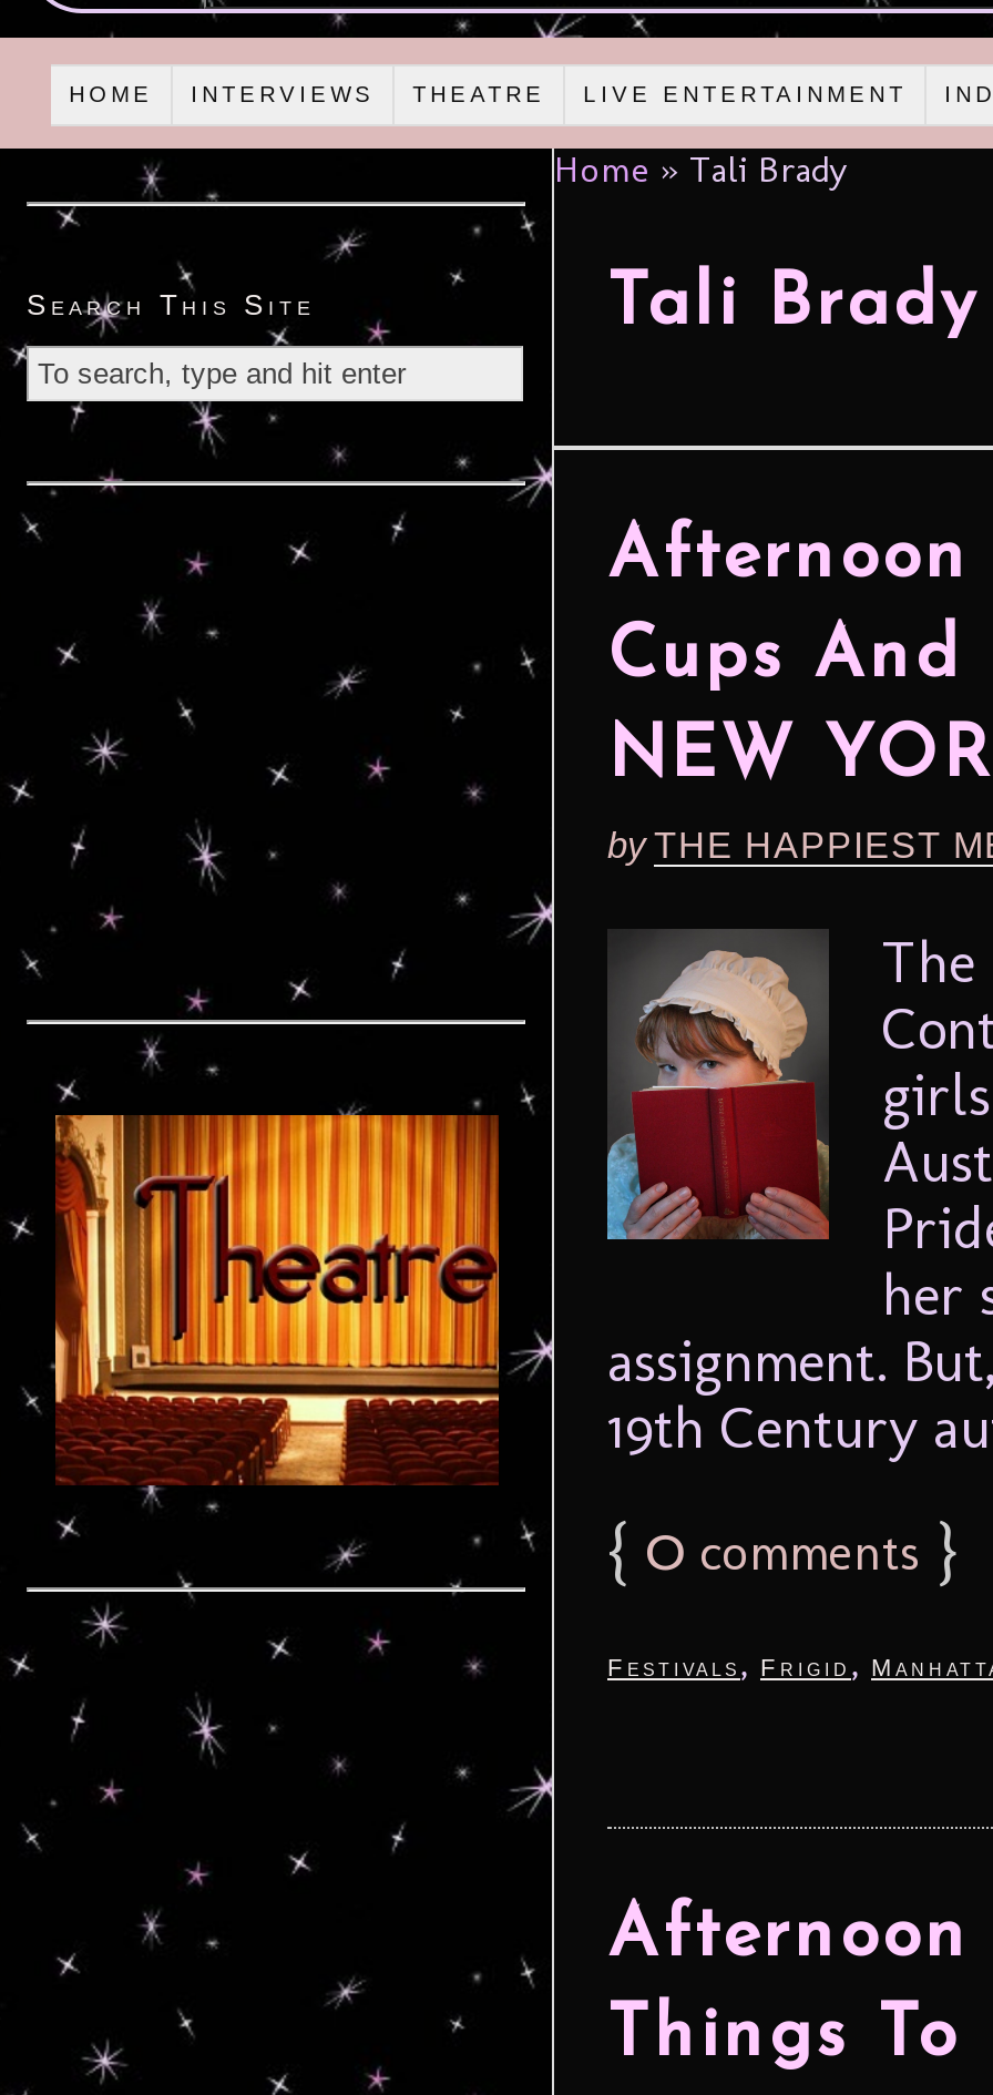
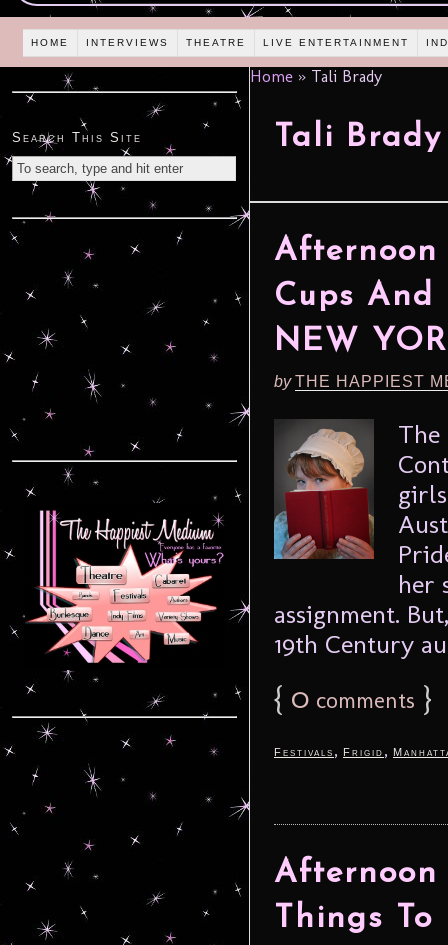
- [image]
+ [image]
